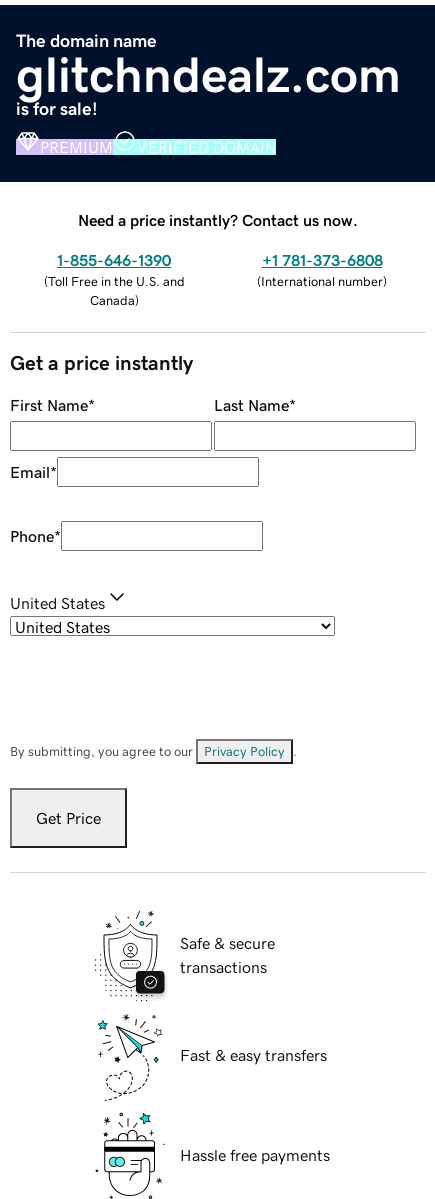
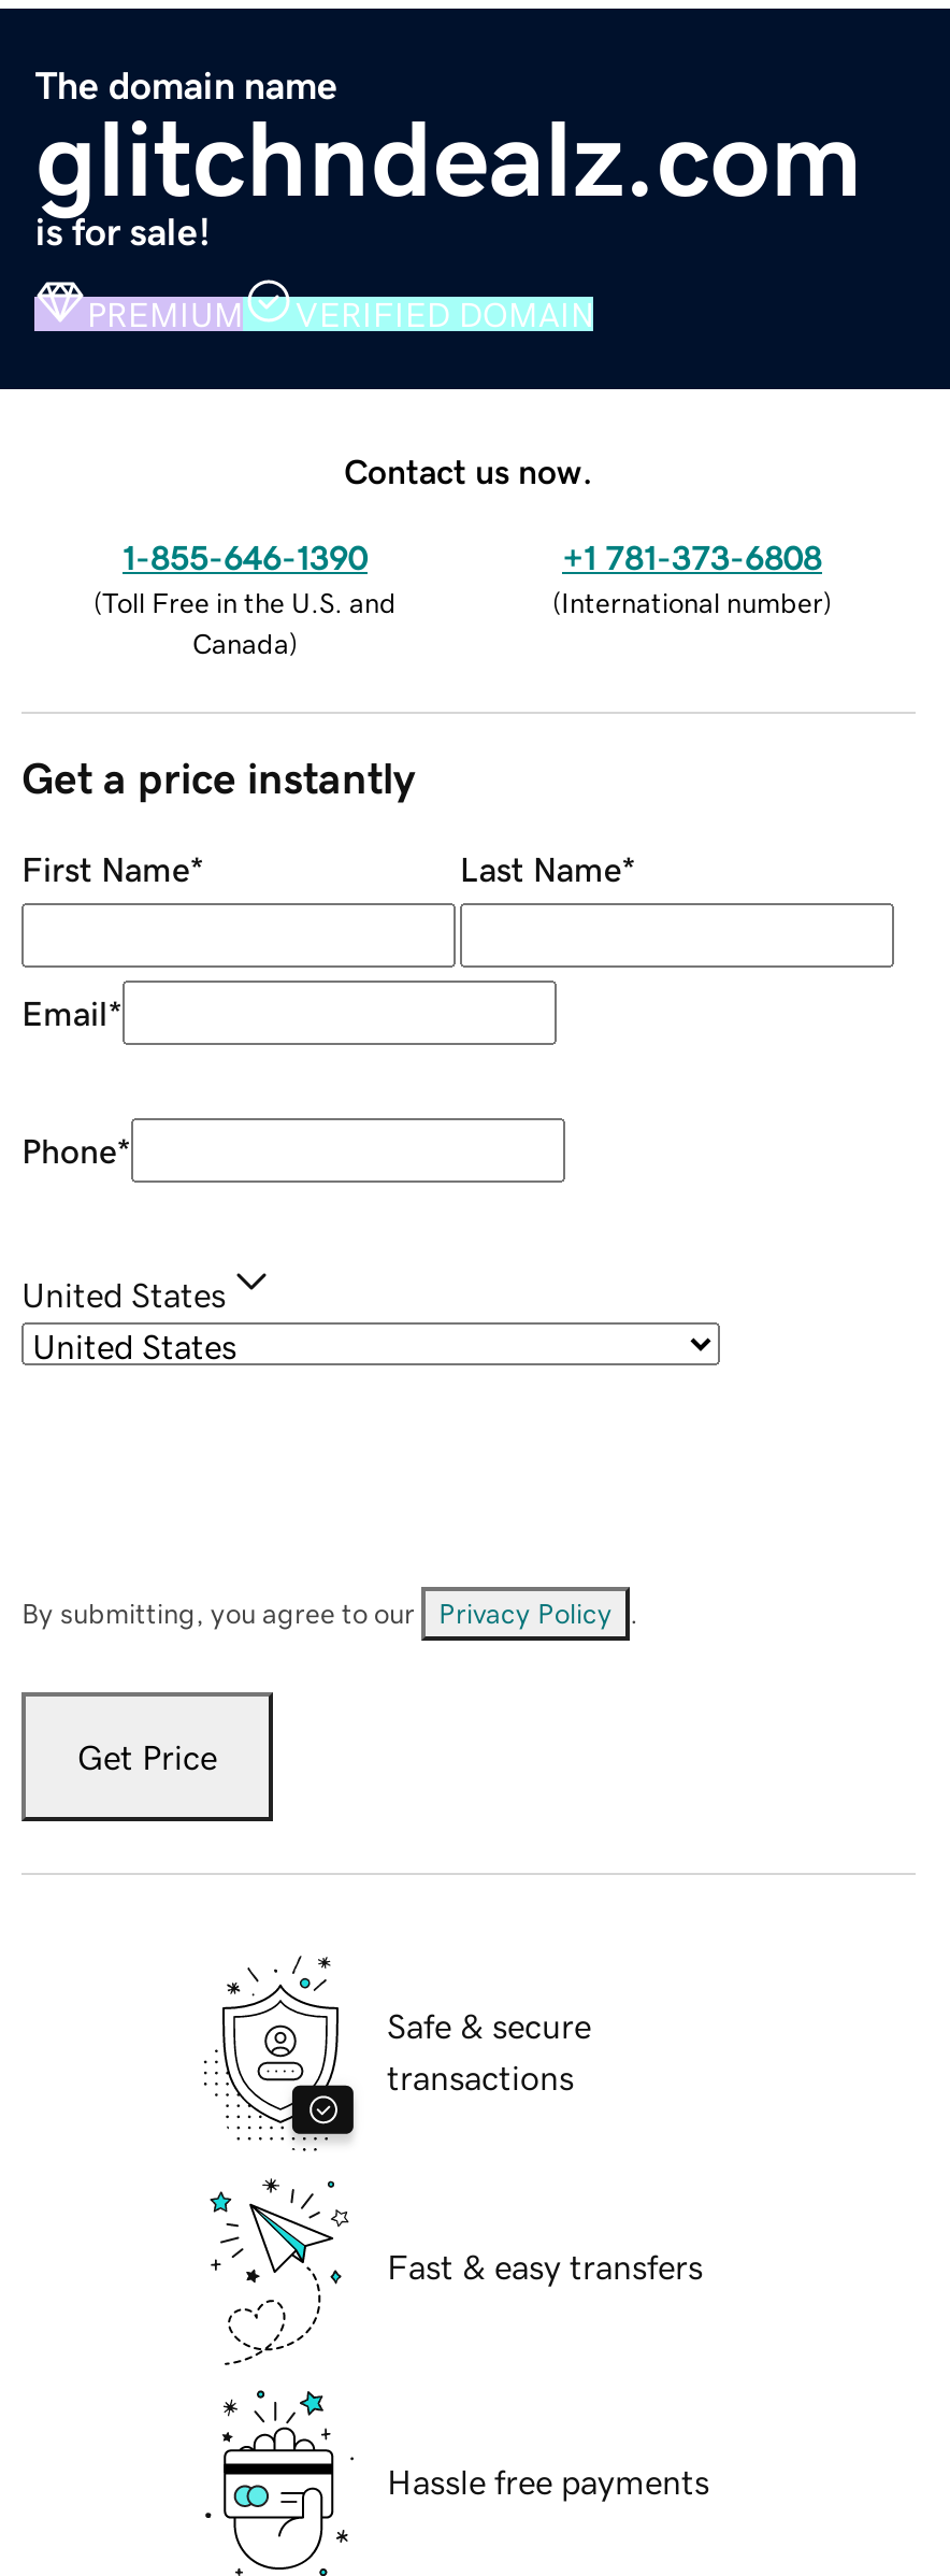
- Need a price instantly? Contact us now.
+ Contact us now.
